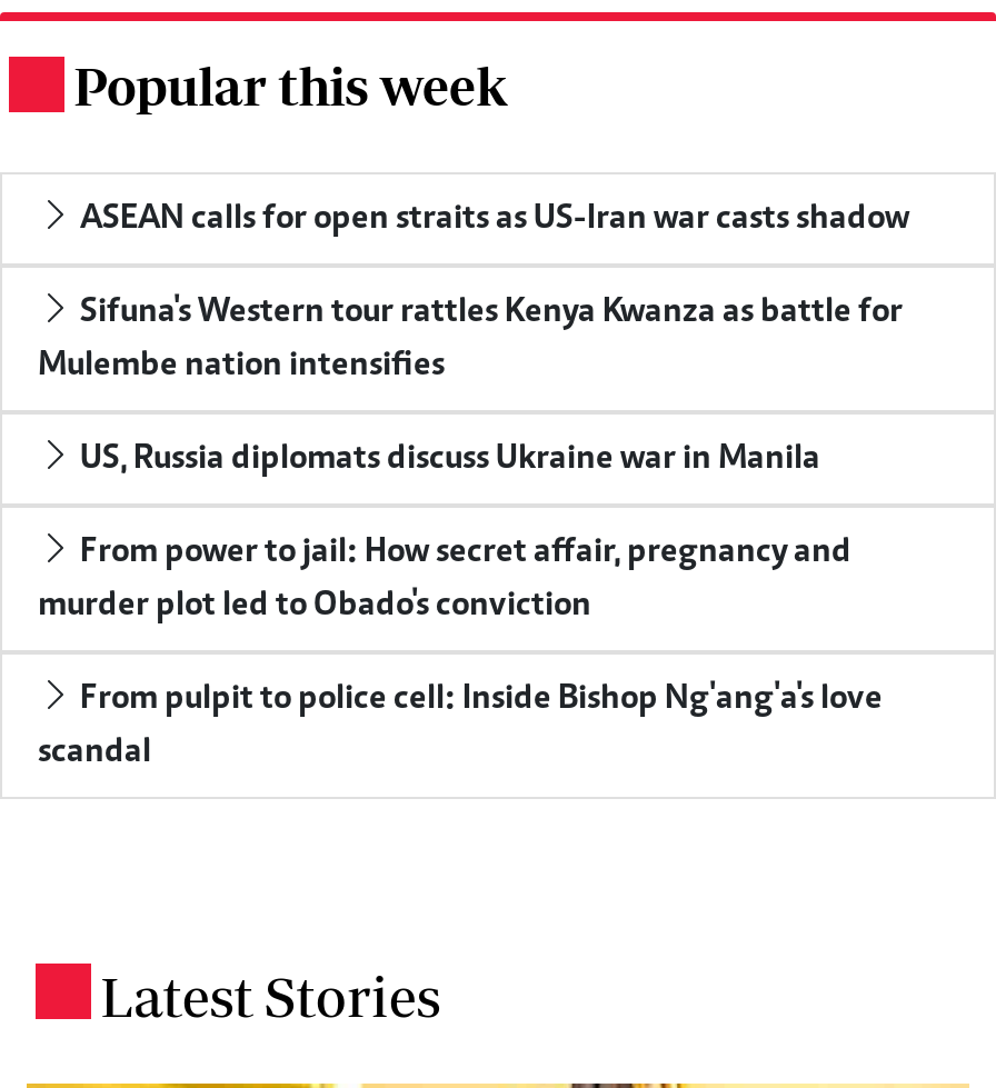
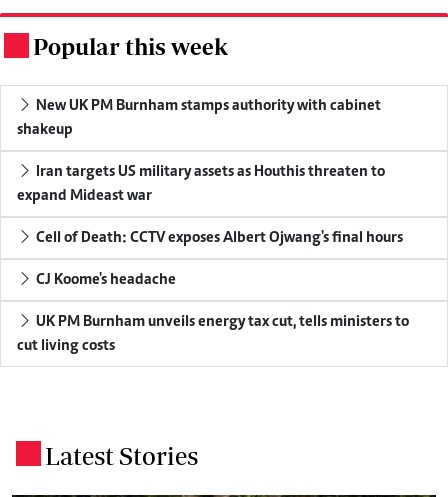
- ASEAN calls for open straits as US-Iran war casts shadow
+ New UK PM Burnham stamps authority with cabinet

- Sifuna's Western tour rattles Kenya Kwanza as battle for
+ shakeup

- Mulembe nation intensifies
+ Iran targets US military assets as Houthis threaten to

- US, Russia diplomats discuss Ukraine war in Manila
+ expand Mideast war

- From power to jail: How secret affair, pregnancy and
+ Cell of Death: CCTV exposes Albert Ojwang's final hours

- murder plot led to Obado's conviction
+ CJ Koome's headache

- From pulpit to police cell: Inside Bishop Ng'ang'a's love
+ UK PM Burnham unveils energy tax cut, tells ministers to

- scandal
+ cut living costs
